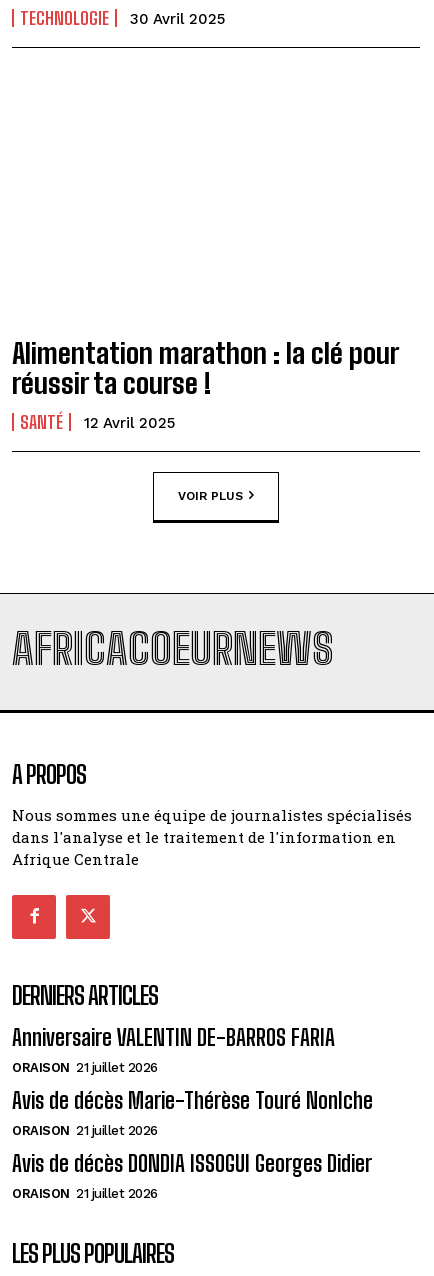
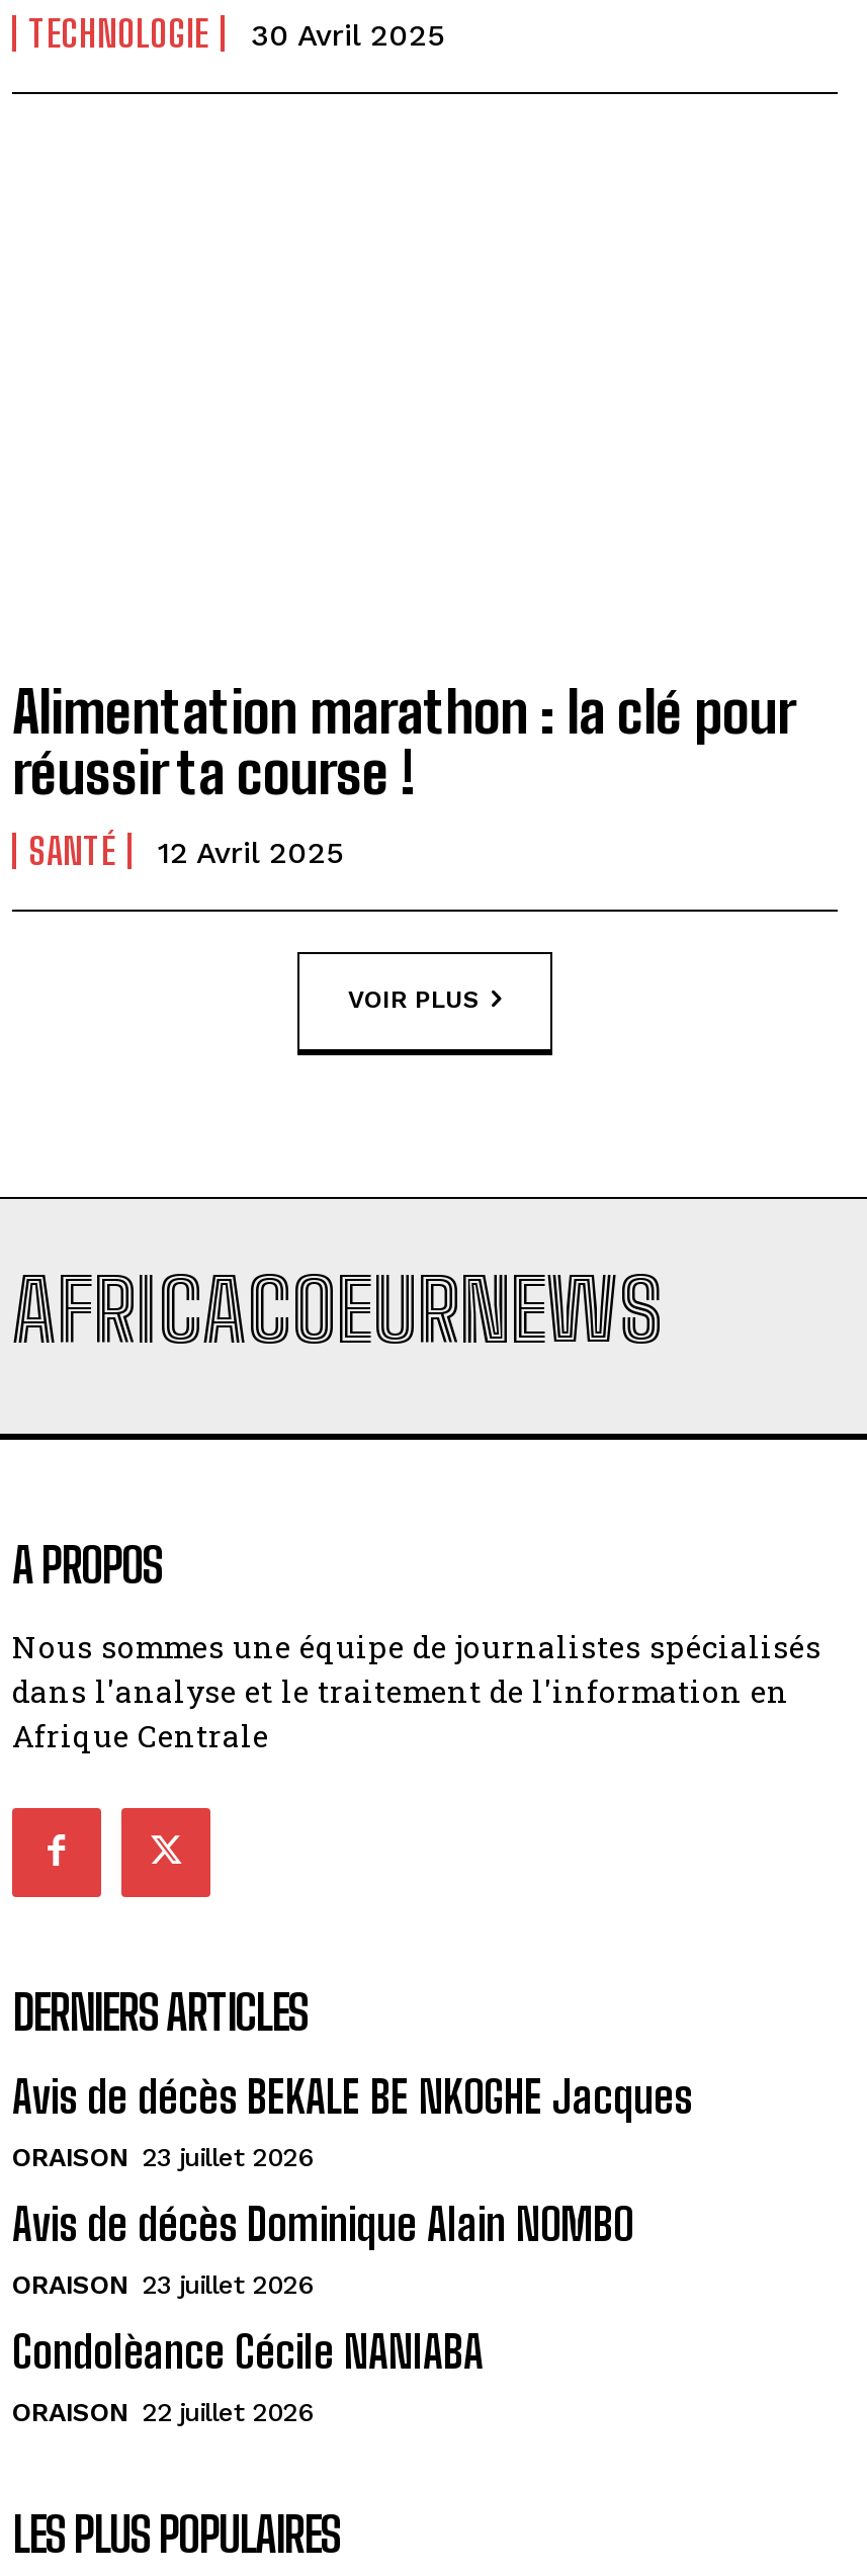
- Anniversaire VALENTIN DE-BARROS FARIA
- ORAISON 21 juillet 2026
- Avis de décès Marie-Thérèse Touré Nonlche
- ORAISON 21 juillet 2026
- Avis de décès DONDIA ISSOGUI Georges Didier
- ORAISON 21 juillet 2026
+ Avis de décès BEKALE BE NKOGHE Jacques
+ ORAISON 23 juillet 2026
+ Avis de décès Dominique Alain NOMBO
+ ORAISON 23 juillet 2026
+ Condolèance Cécile NANIABA
+ ORAISON 22 juillet 2026
